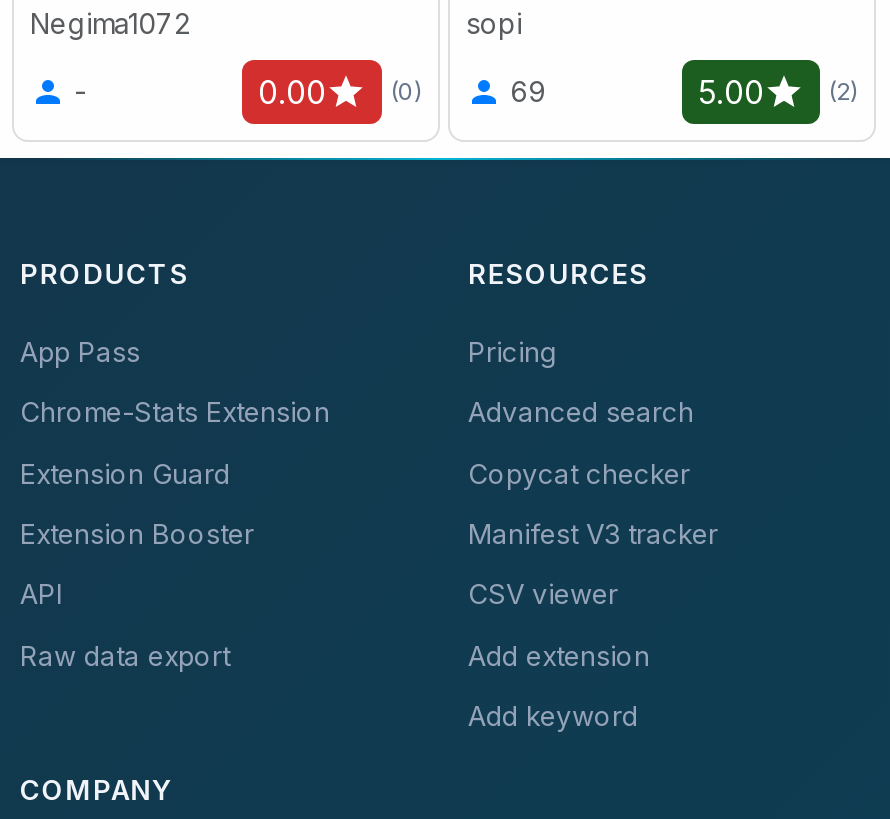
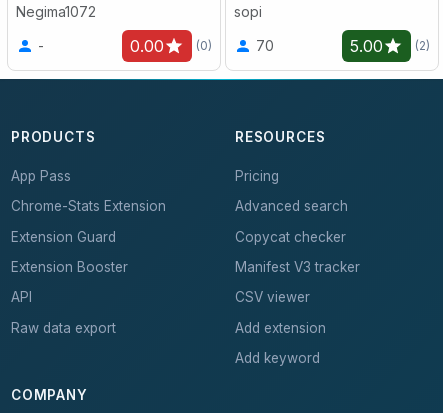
- 69
+ 70
